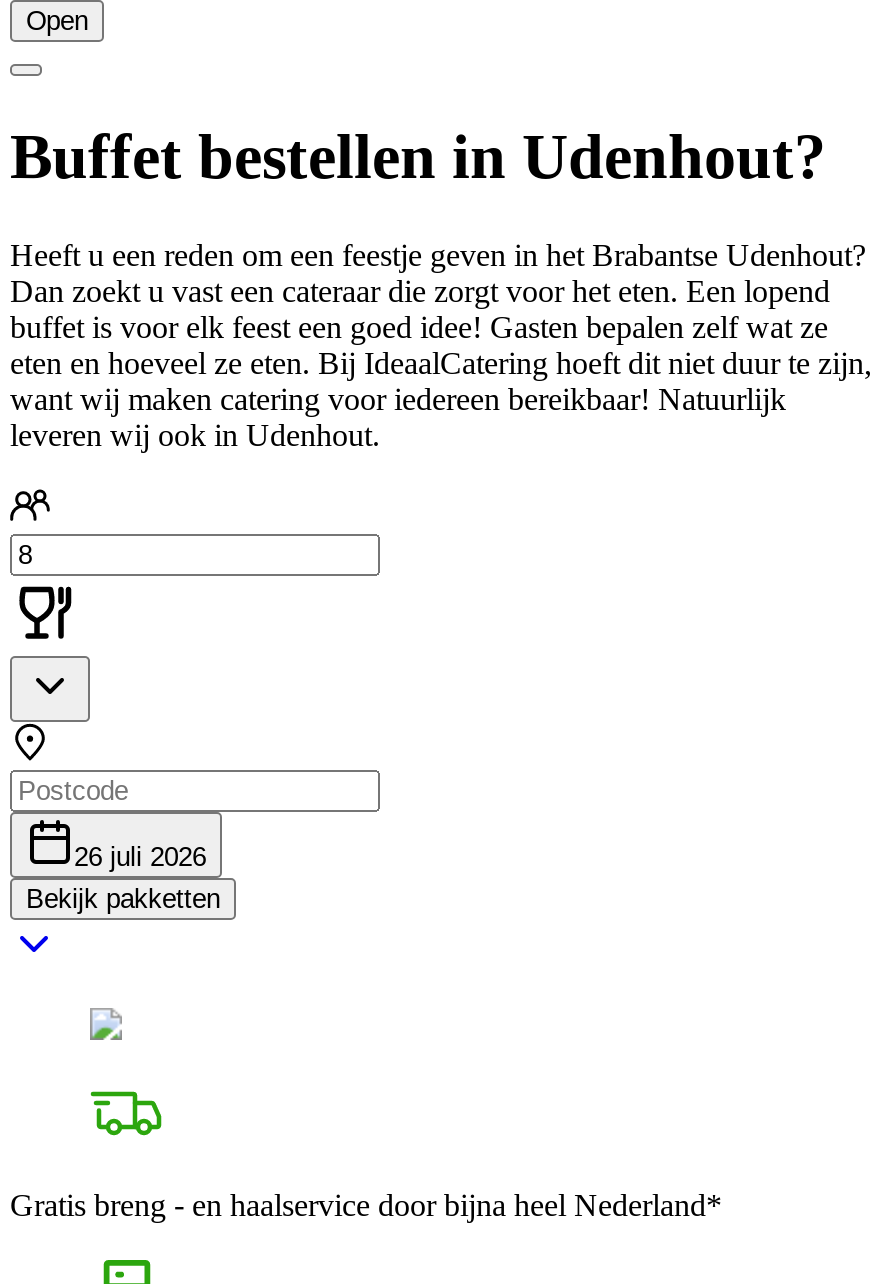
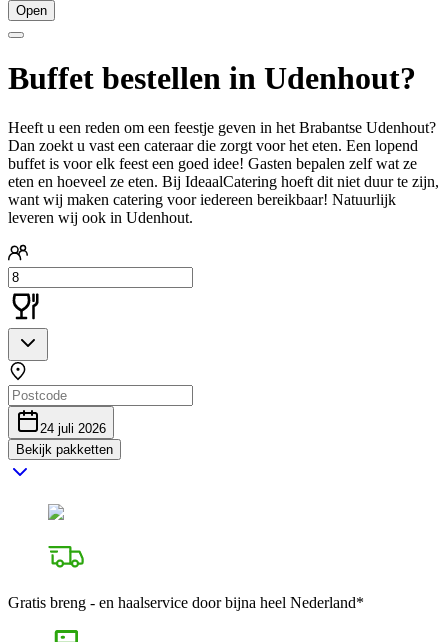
- 26 juli 2026
+ 24 juli 2026
